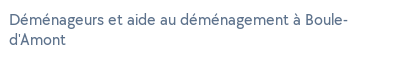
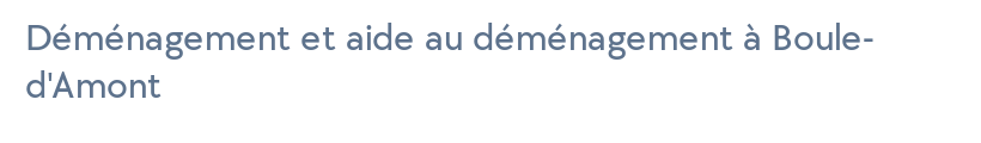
- Déménageurs et aide au déménagement à Boule-
+ Déménagement et aide au déménagement à Boule-
